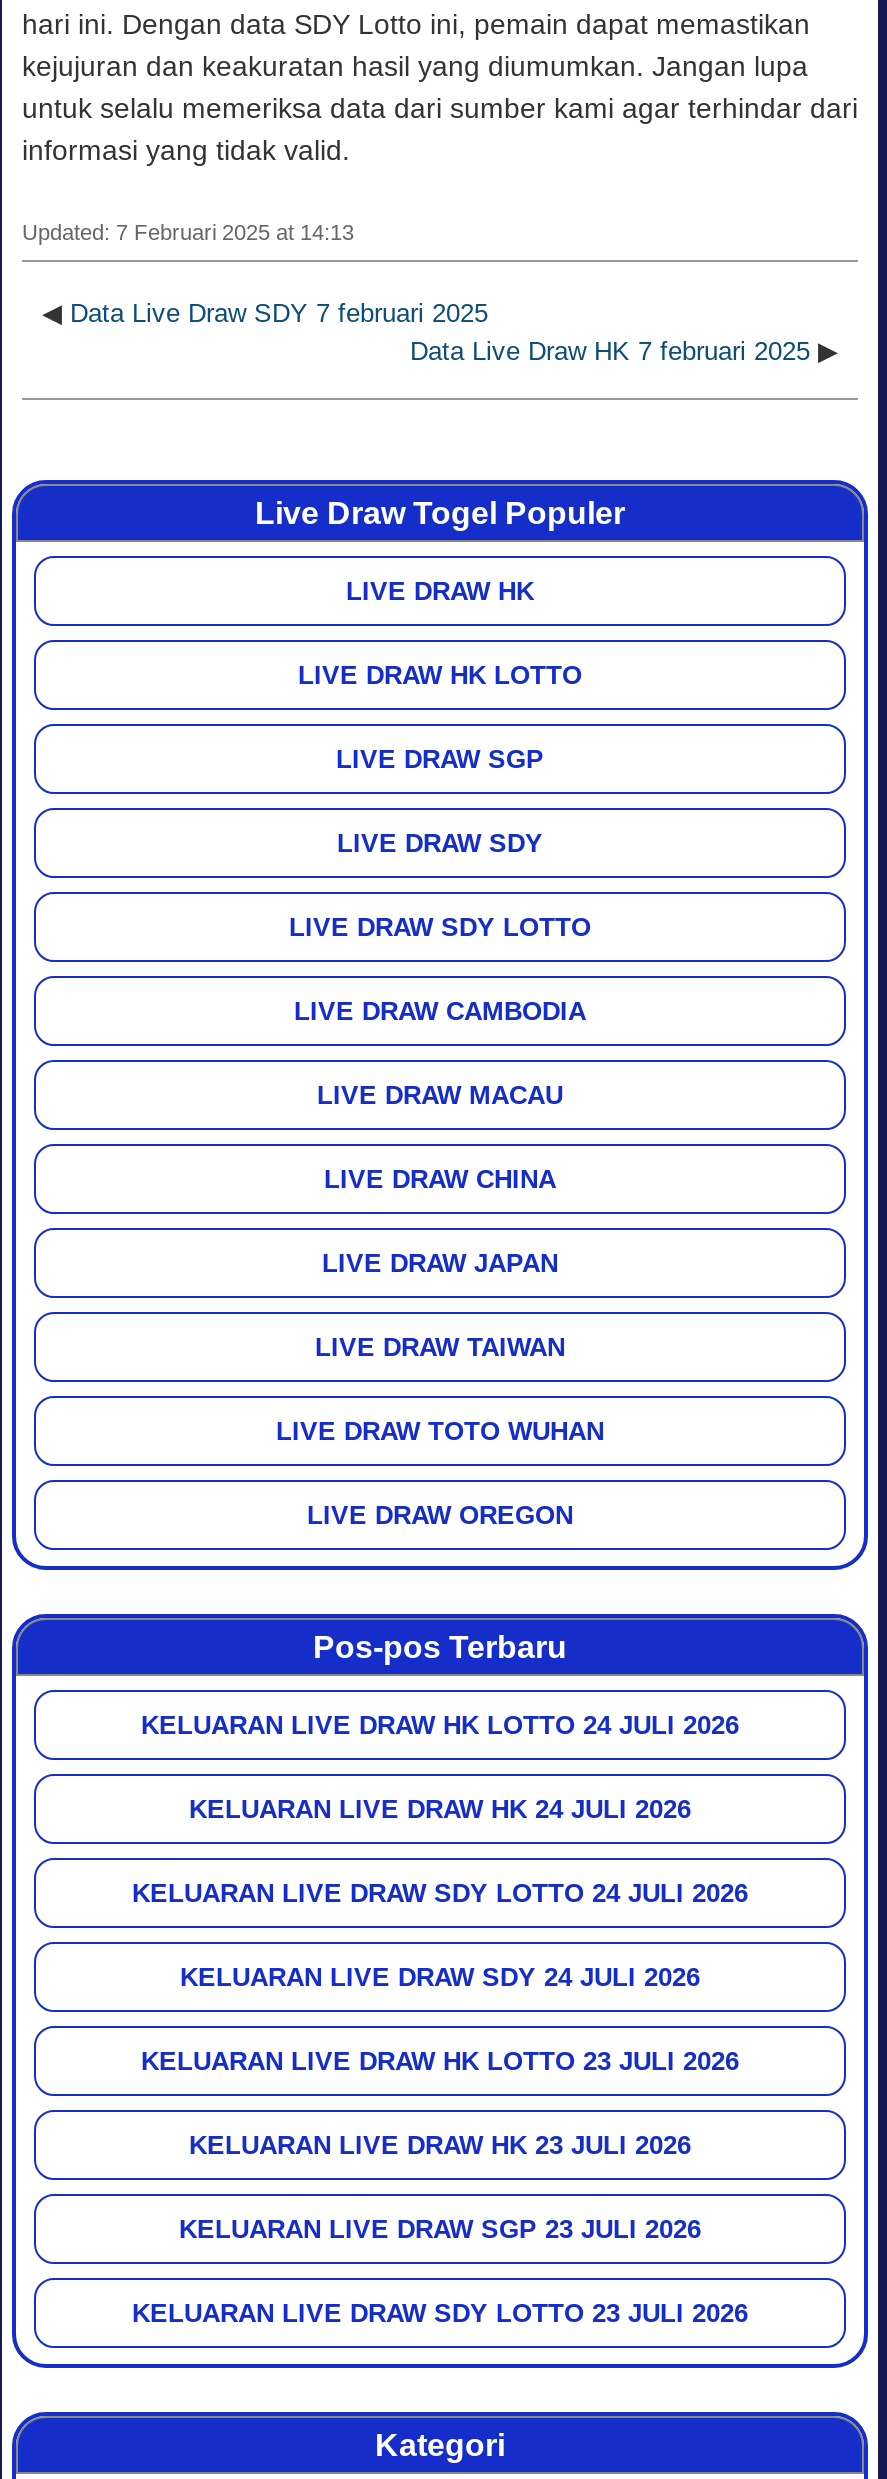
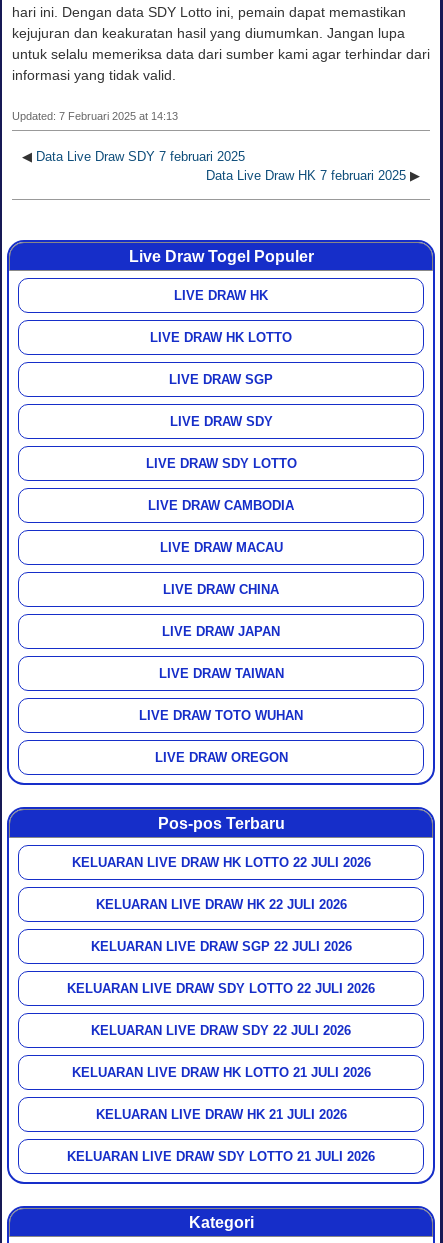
- KELUARAN LIVE DRAW HK LOTTO 24 JULI 2026
+ KELUARAN LIVE DRAW HK LOTTO 22 JULI 2026

- KELUARAN LIVE DRAW HK 24 JULI 2026
+ KELUARAN LIVE DRAW HK 22 JULI 2026

- KELUARAN LIVE DRAW SDY LOTTO 24 JULI 2026
+ KELUARAN LIVE DRAW SGP 22 JULI 2026

- KELUARAN LIVE DRAW SDY 24 JULI 2026
+ KELUARAN LIVE DRAW SDY LOTTO 22 JULI 2026

- KELUARAN LIVE DRAW HK LOTTO 23 JULI 2026
+ KELUARAN LIVE DRAW SDY 22 JULI 2026

- KELUARAN LIVE DRAW HK 23 JULI 2026
+ KELUARAN LIVE DRAW HK LOTTO 21 JULI 2026

- KELUARAN LIVE DRAW SGP 23 JULI 2026
+ KELUARAN LIVE DRAW HK 21 JULI 2026

- KELUARAN LIVE DRAW SDY LOTTO 23 JULI 2026
+ KELUARAN LIVE DRAW SDY LOTTO 21 JULI 2026
